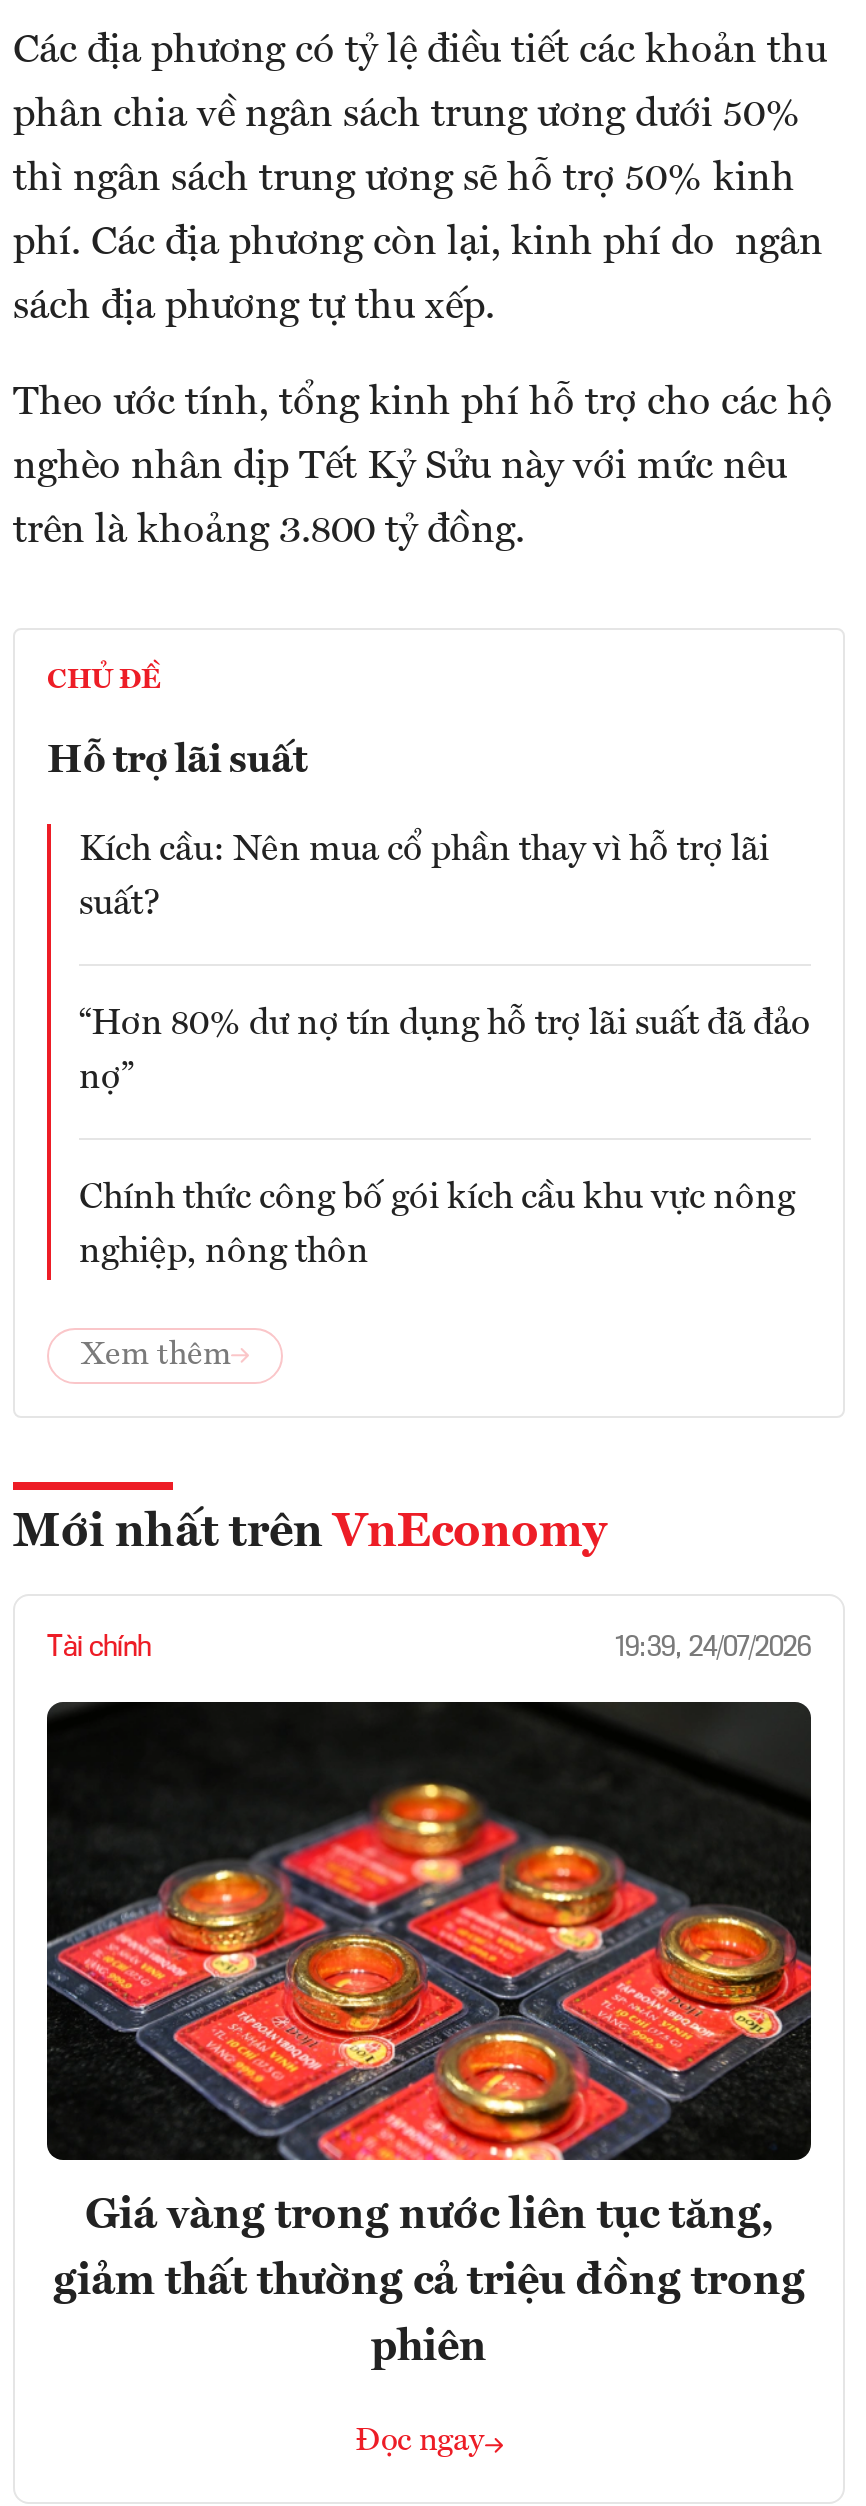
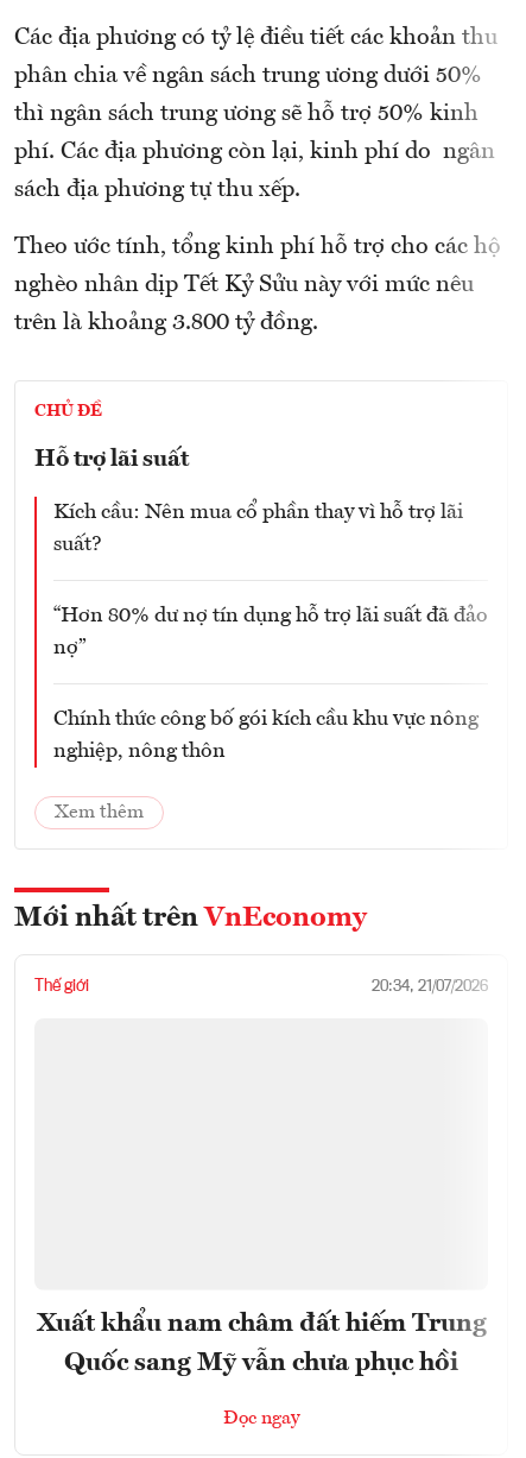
- Tài chính
- 19:39, 24/07/2026
+ Thế giới
+ 20:34, 21/07/2026

- [image]

- Giá vàng trong nước liên tục tăng,
- giảm thất thường cả triệu đồng trong
- phiên
+ Xuất khẩu nam châm đất hiếm Trung
+ Quốc sang Mỹ vẫn chưa phục hồi
